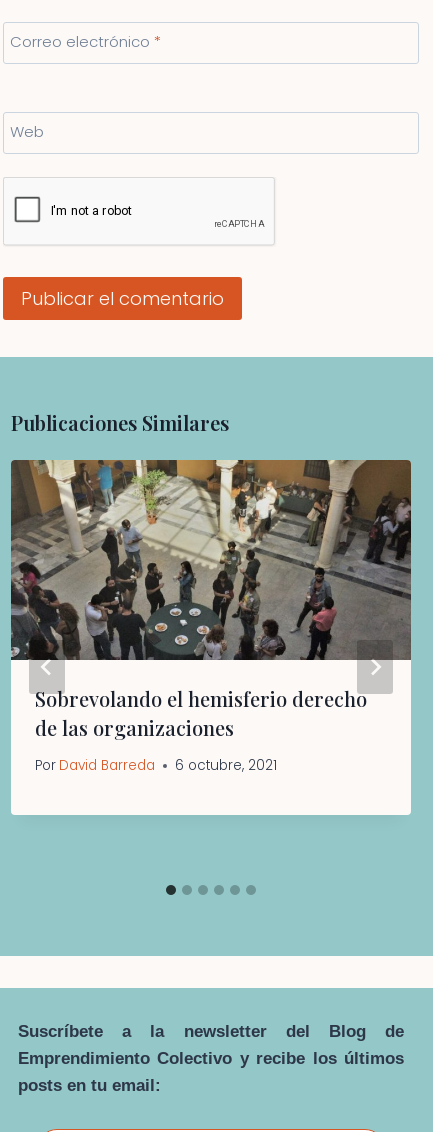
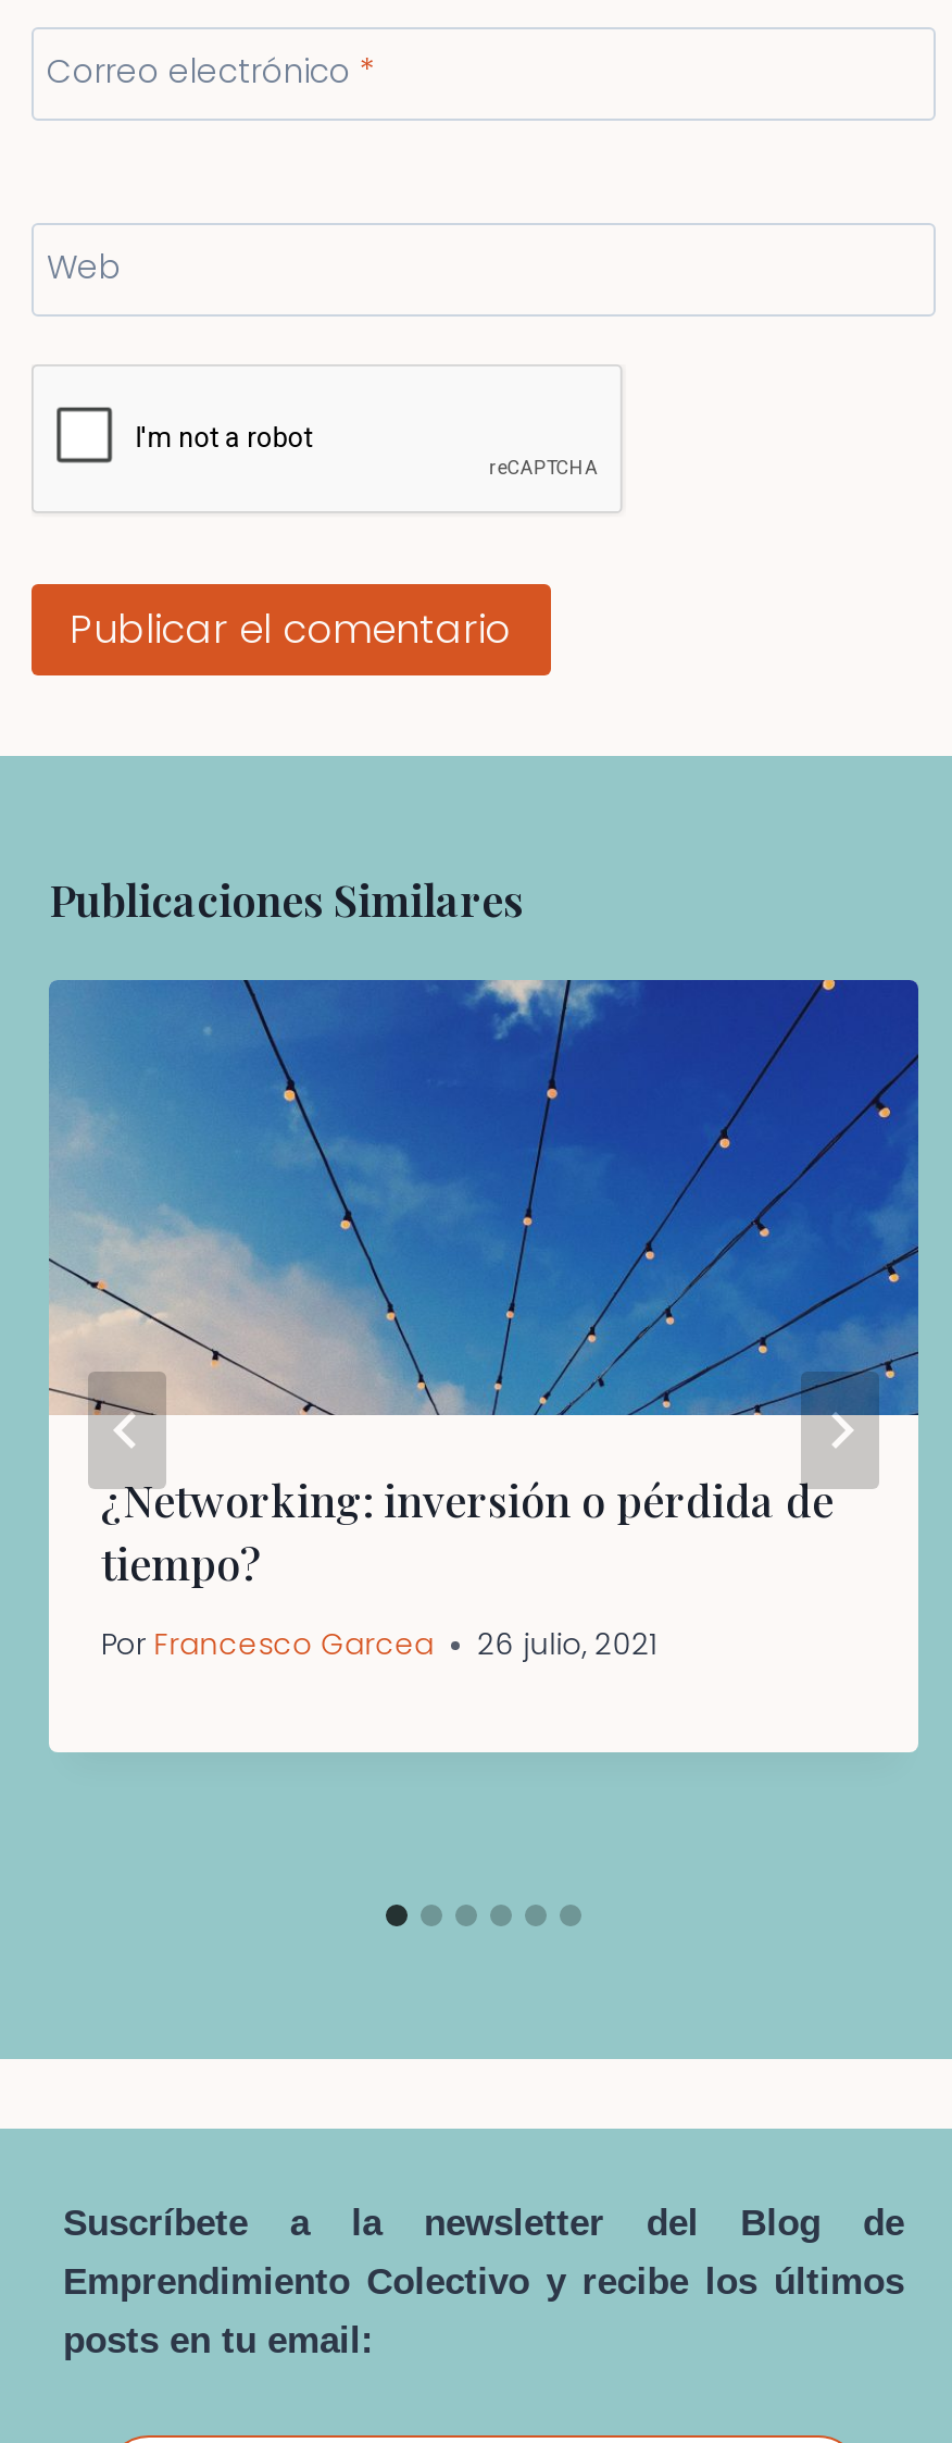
- [image]
- Sobrevolando el hemisferio derecho
- de las organizaciones
+ [image]
+ ¿Networking: inversión o pérdida de
+ tiempo?

- Por David Barreda
- 6 octubre, 2021
+ Por Francesco Garcea
+ 26 julio, 2021
